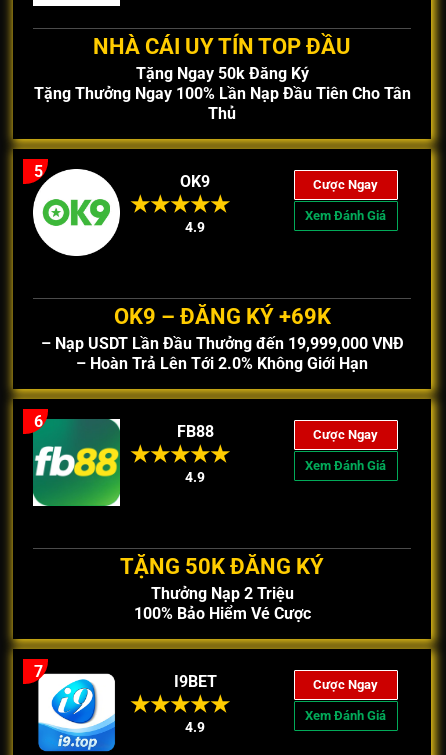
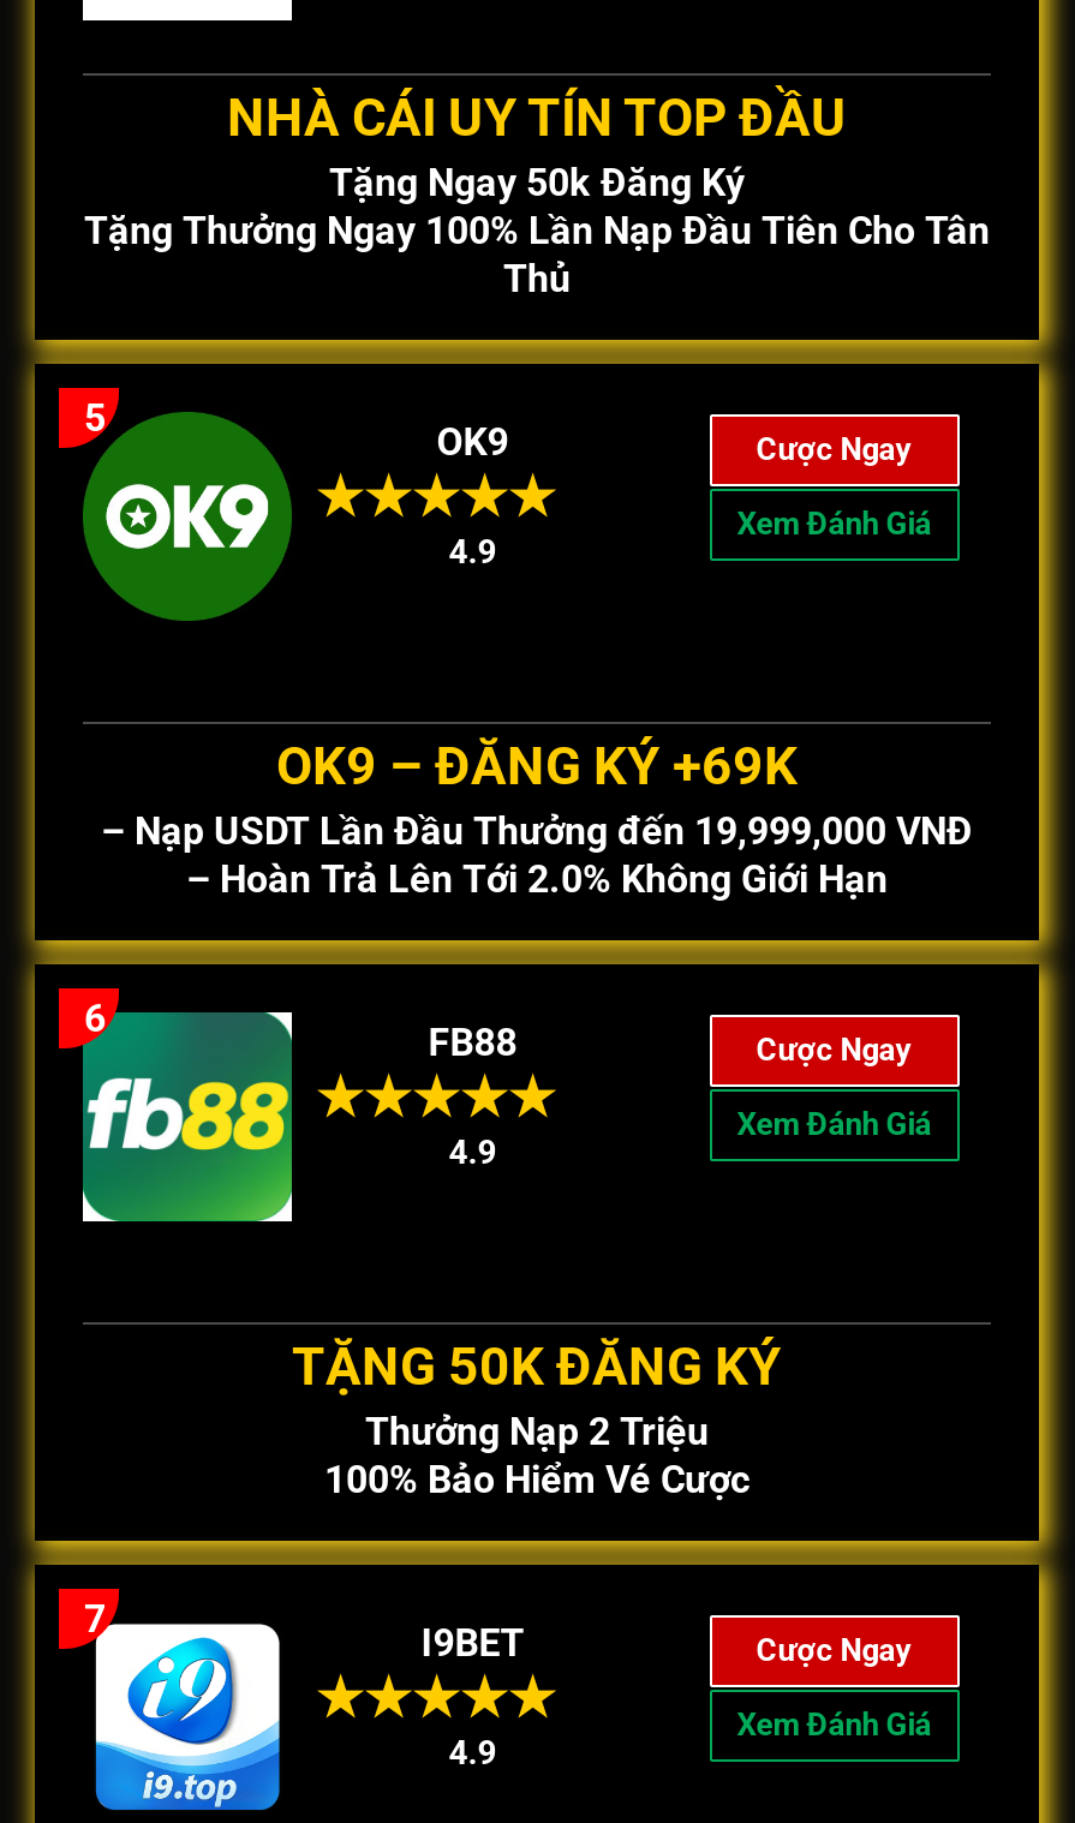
- [image]
+ [image]
